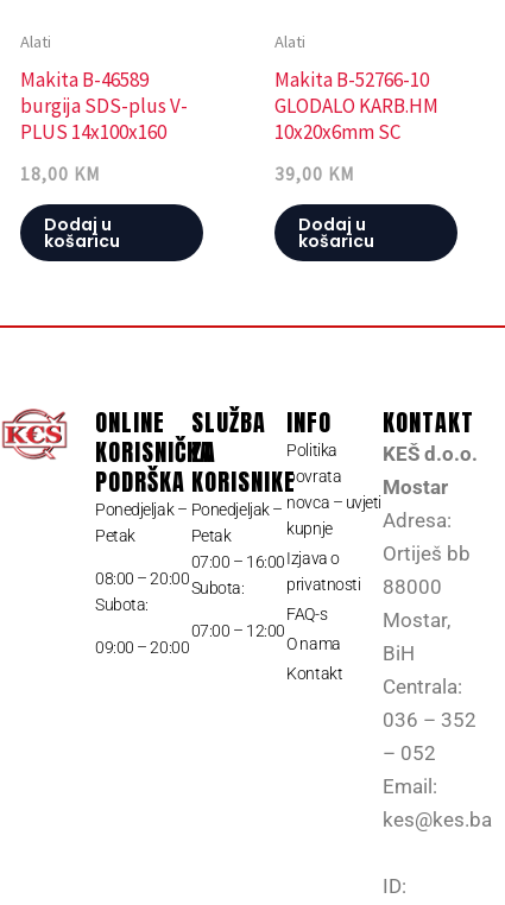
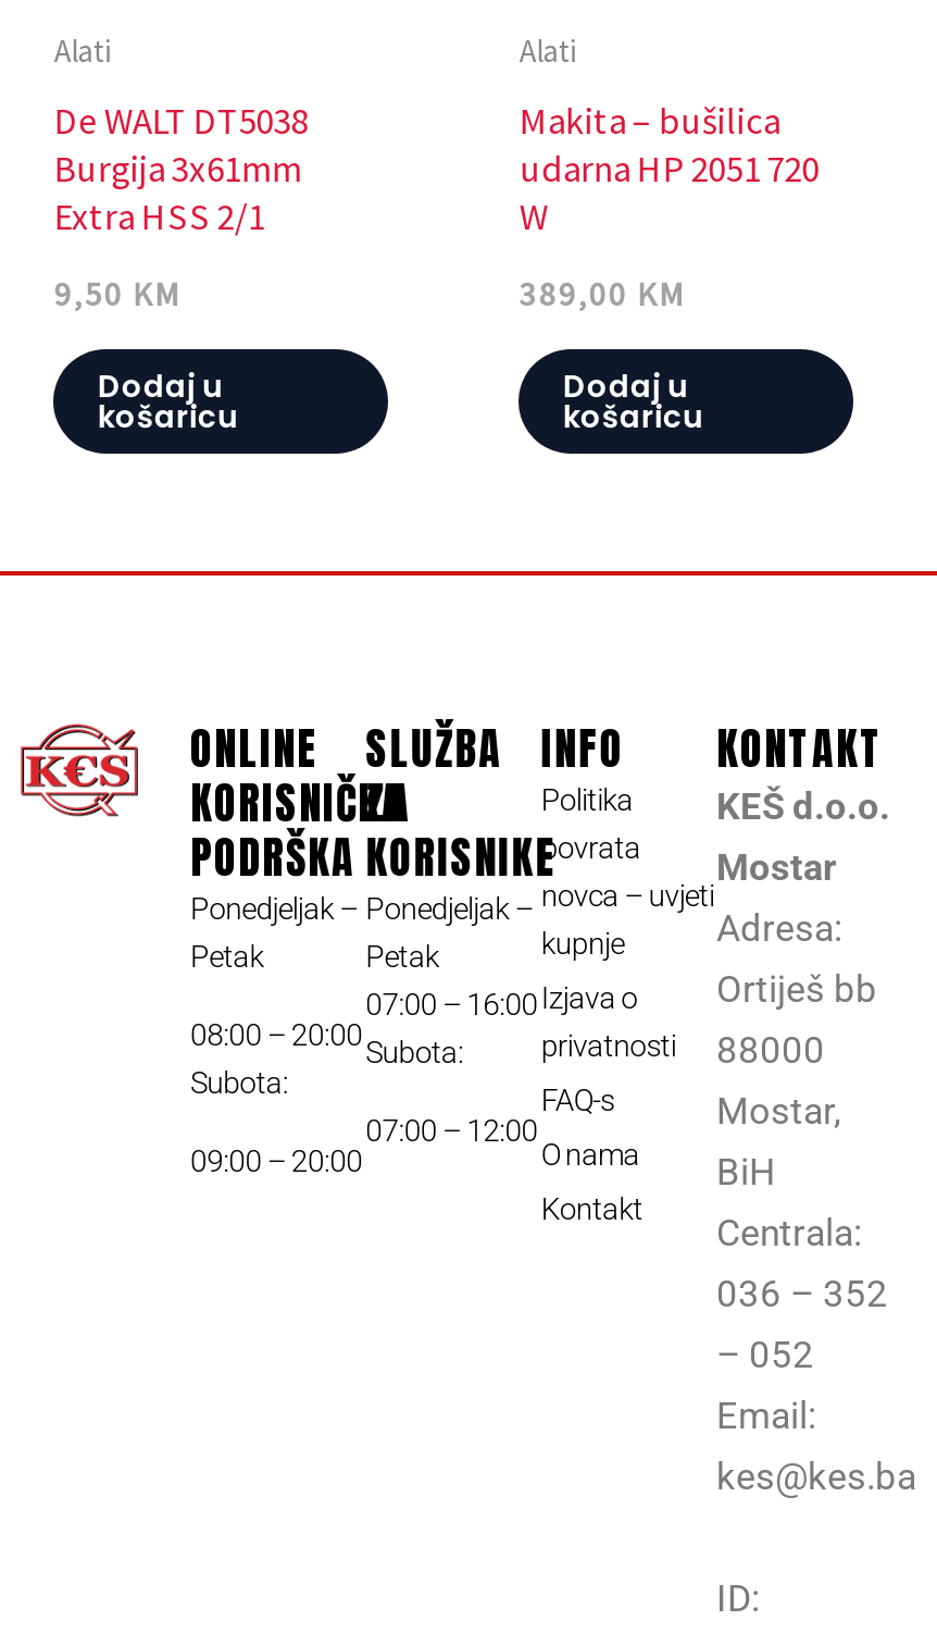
- Makita B-46589
- burgija SDS-plus V-
- PLUS 14x100x160
+ De WALT DT5038
+ Burgija 3x61mm
+ Extra HSS 2/1

- Makita B-52766-10
- GLODALO KARB.HM
- 10x20x6mm SC
+ Makita – bušilica
+ udarna HP 2051 720
+ W

- 18,00 KM
+ 9,50 KM

- 39,00 KM
+ 389,00 KM
